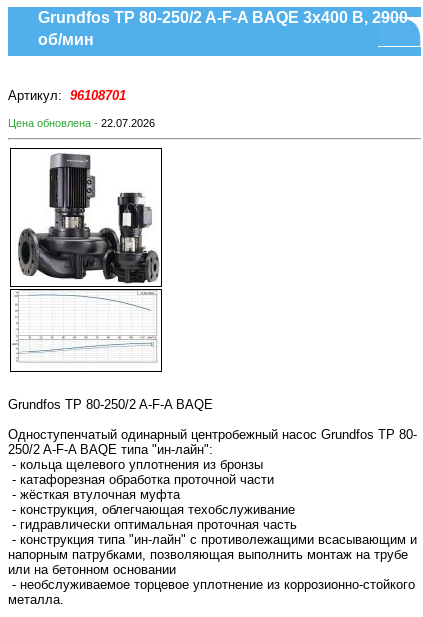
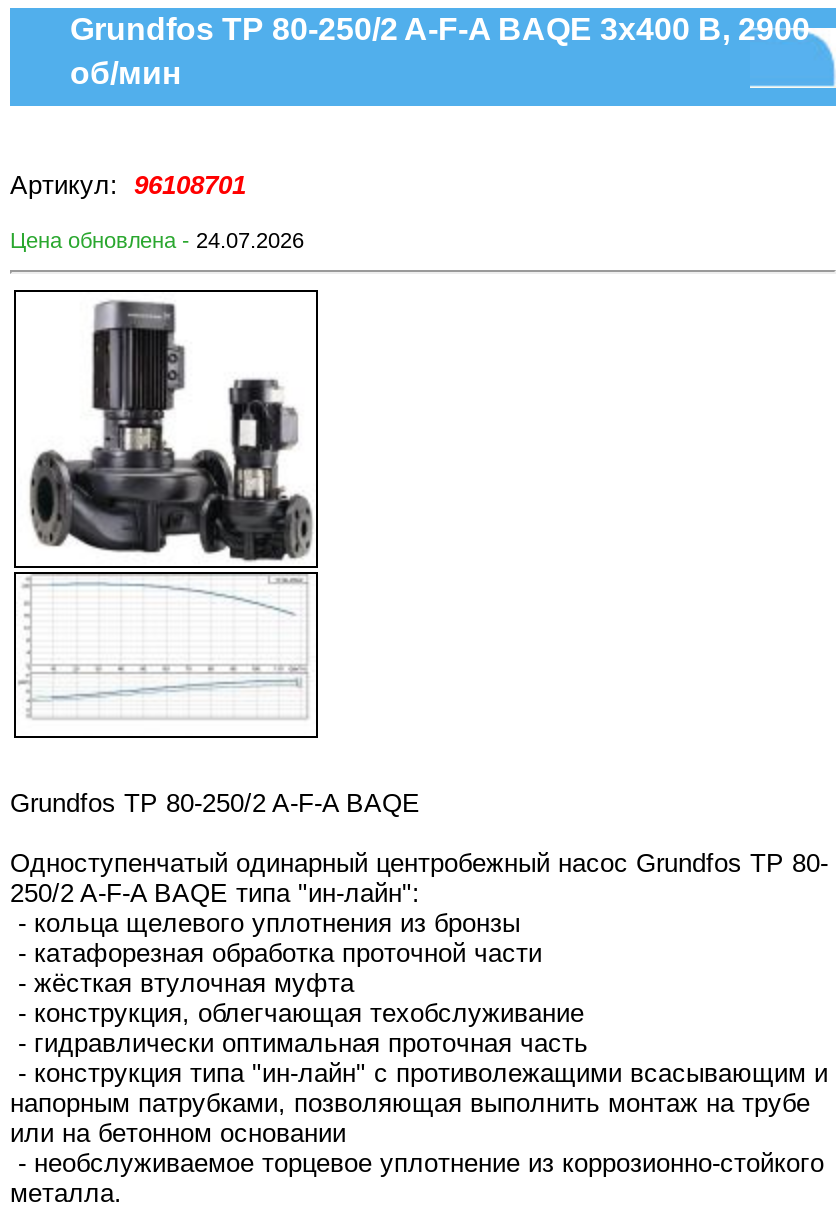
- Цена обновлена - 22.07.2026
+ Цена обновлена - 24.07.2026
